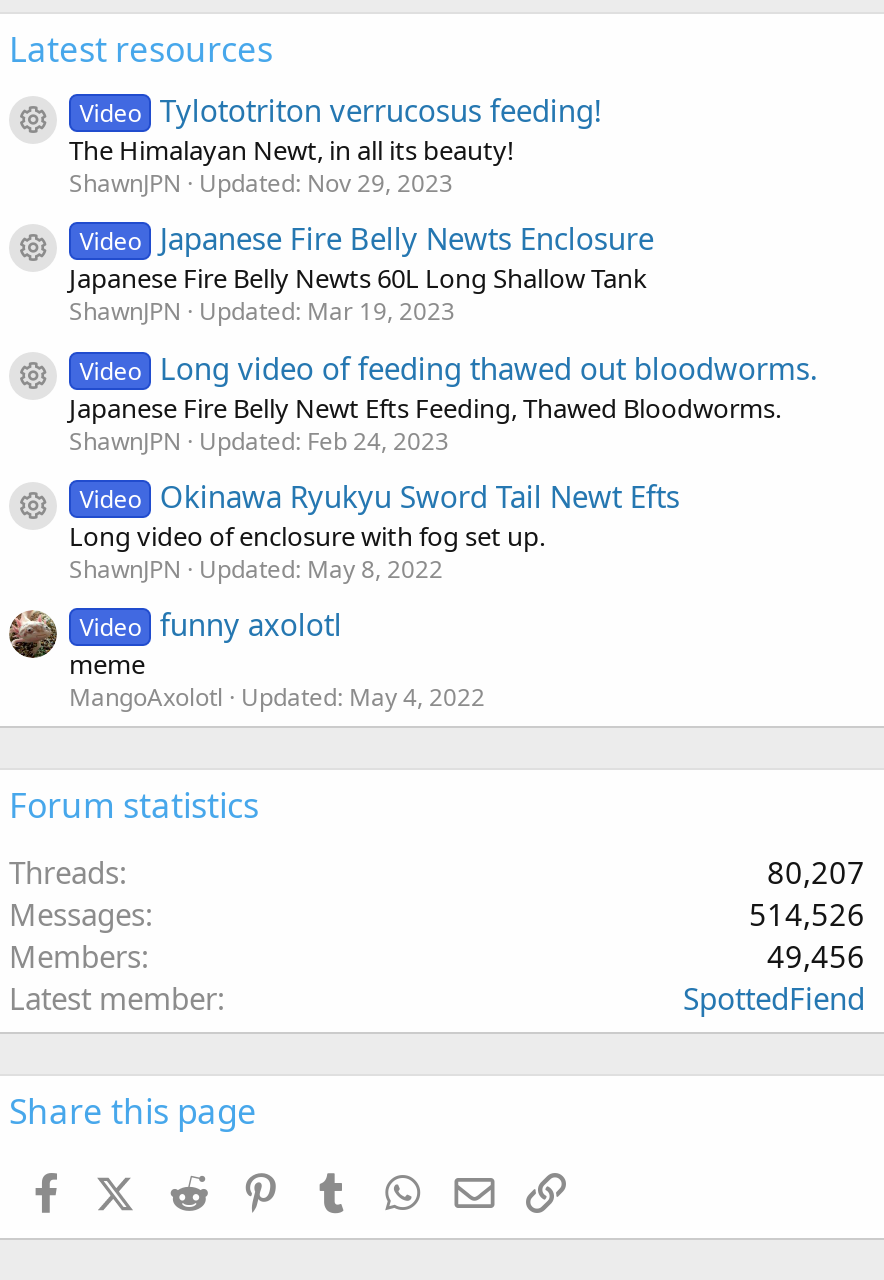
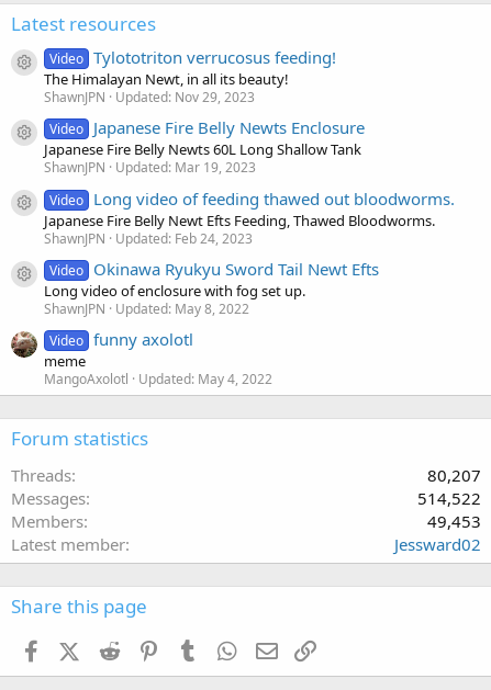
- 514,526
+ 514,522

- 49,456
+ 49,453

- SpottedFiend
+ Jessward02
